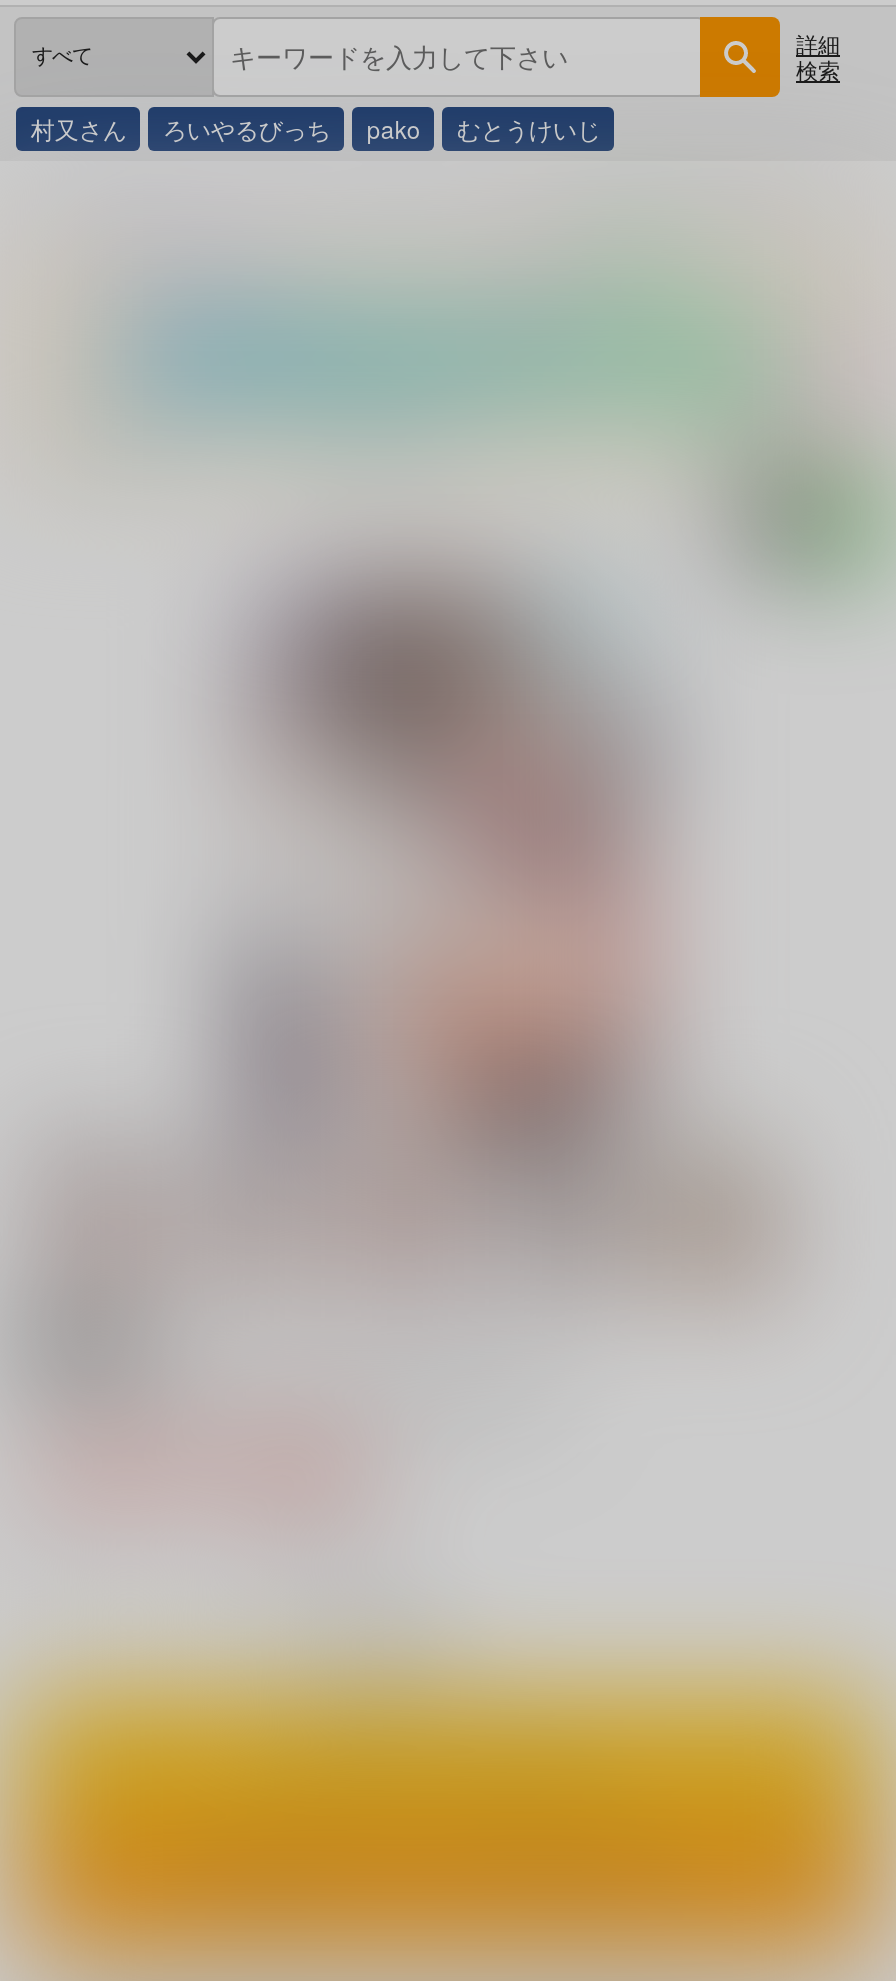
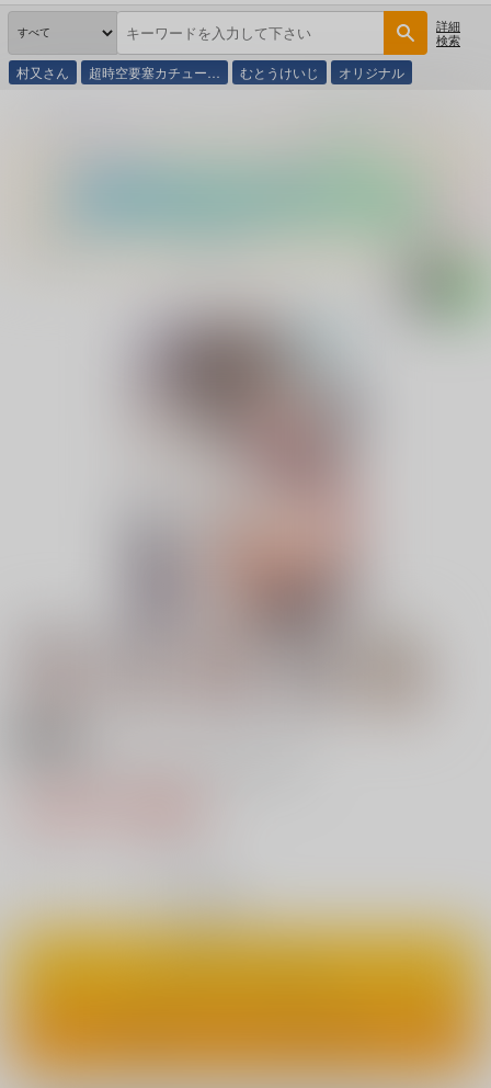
- ろいやるびっち
- pako
+ 超時空要塞カチュー…

+ オリジナル
